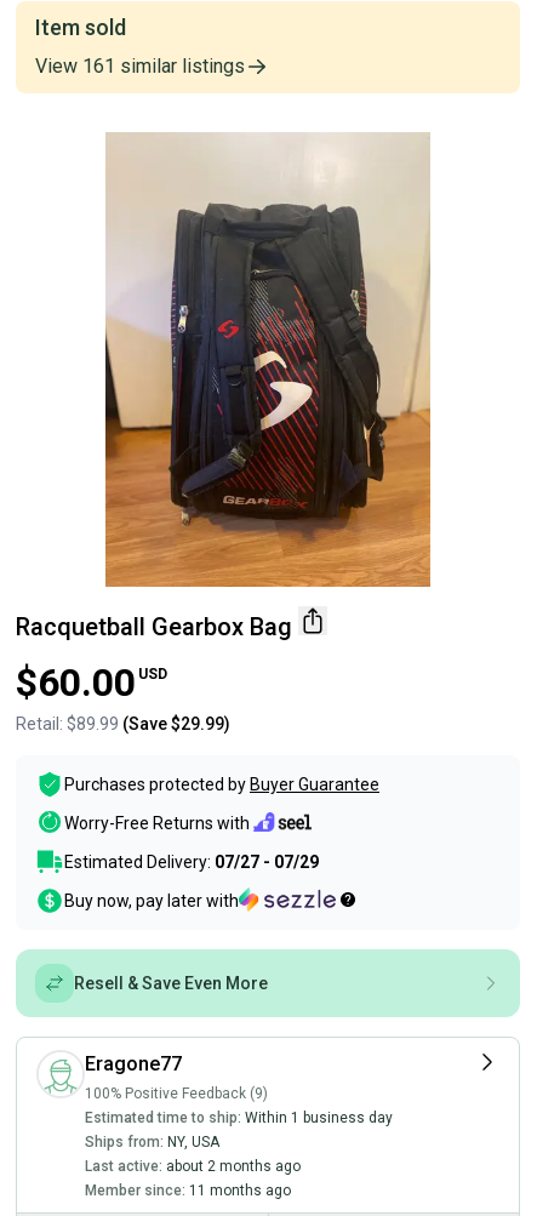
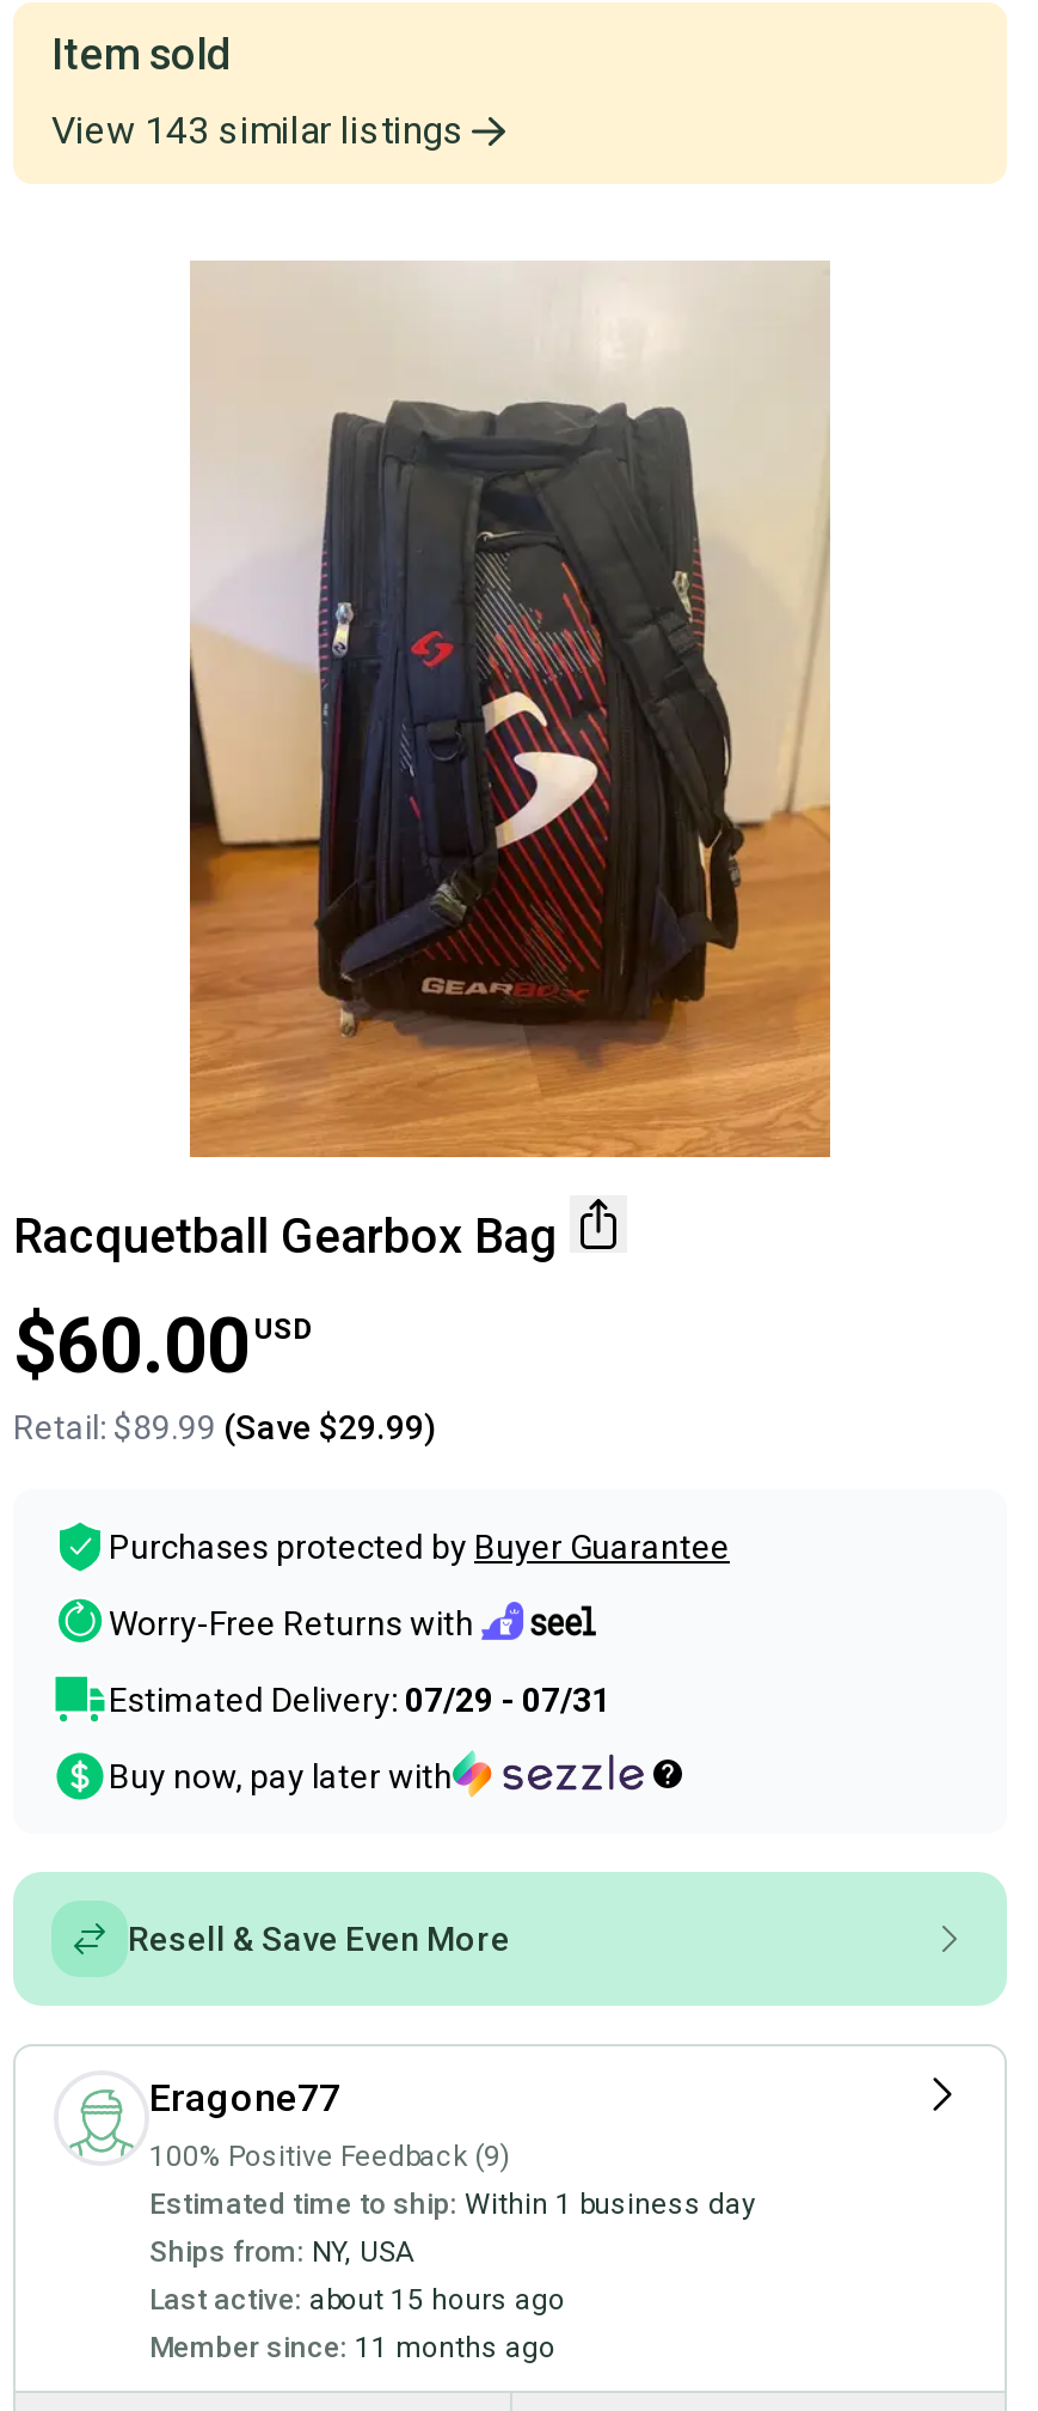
- View 161 similar listings
+ View 143 similar listings

- Estimated Delivery: 07/27 - 07/29
+ Estimated Delivery: 07/29 - 07/31

- Last active: about 2 months ago
+ Last active: about 15 hours ago
